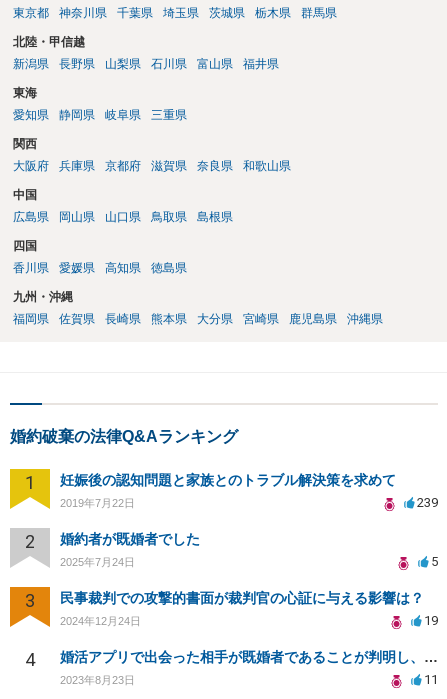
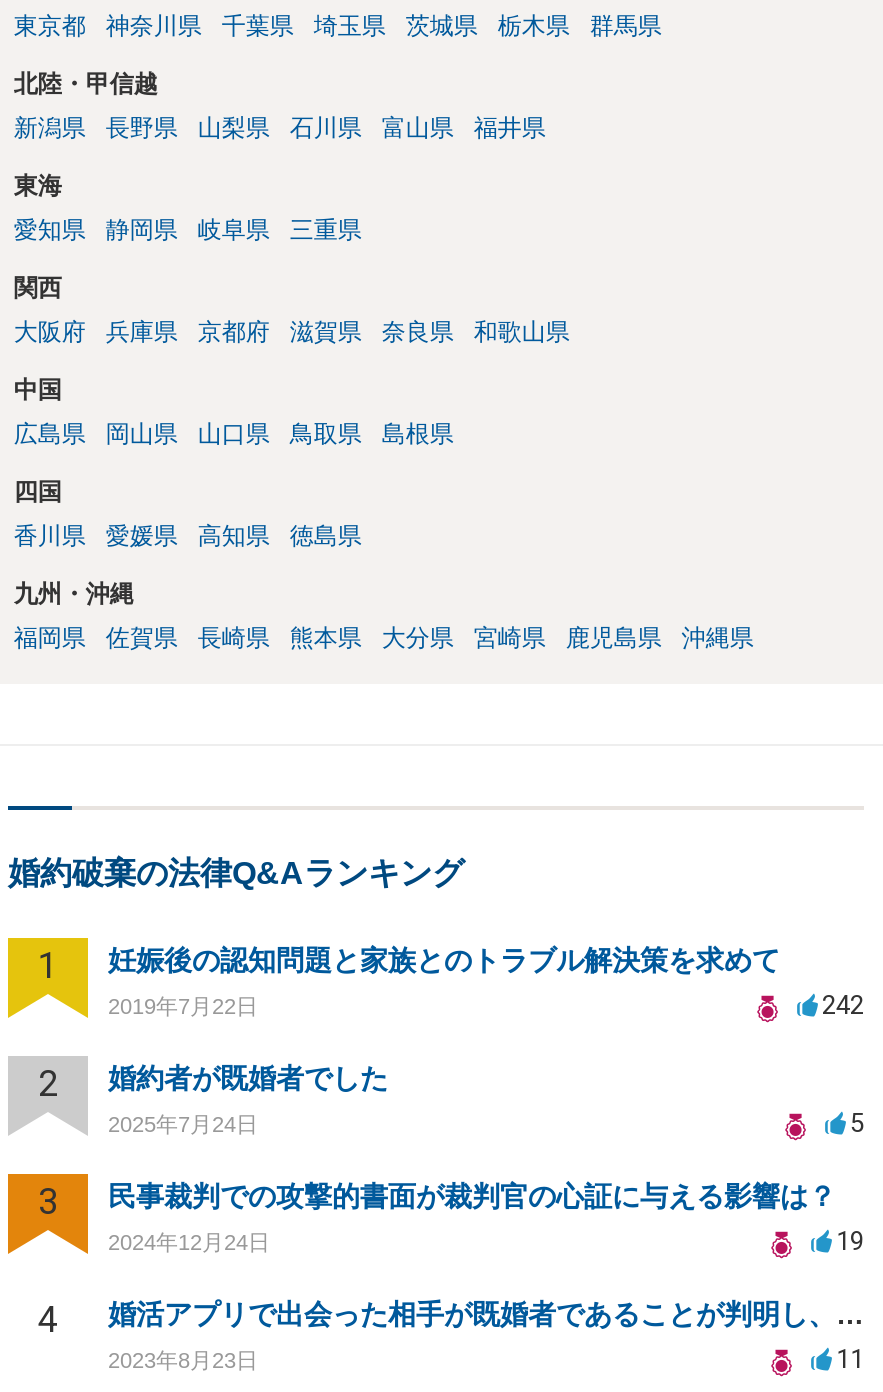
- 239
+ 242
